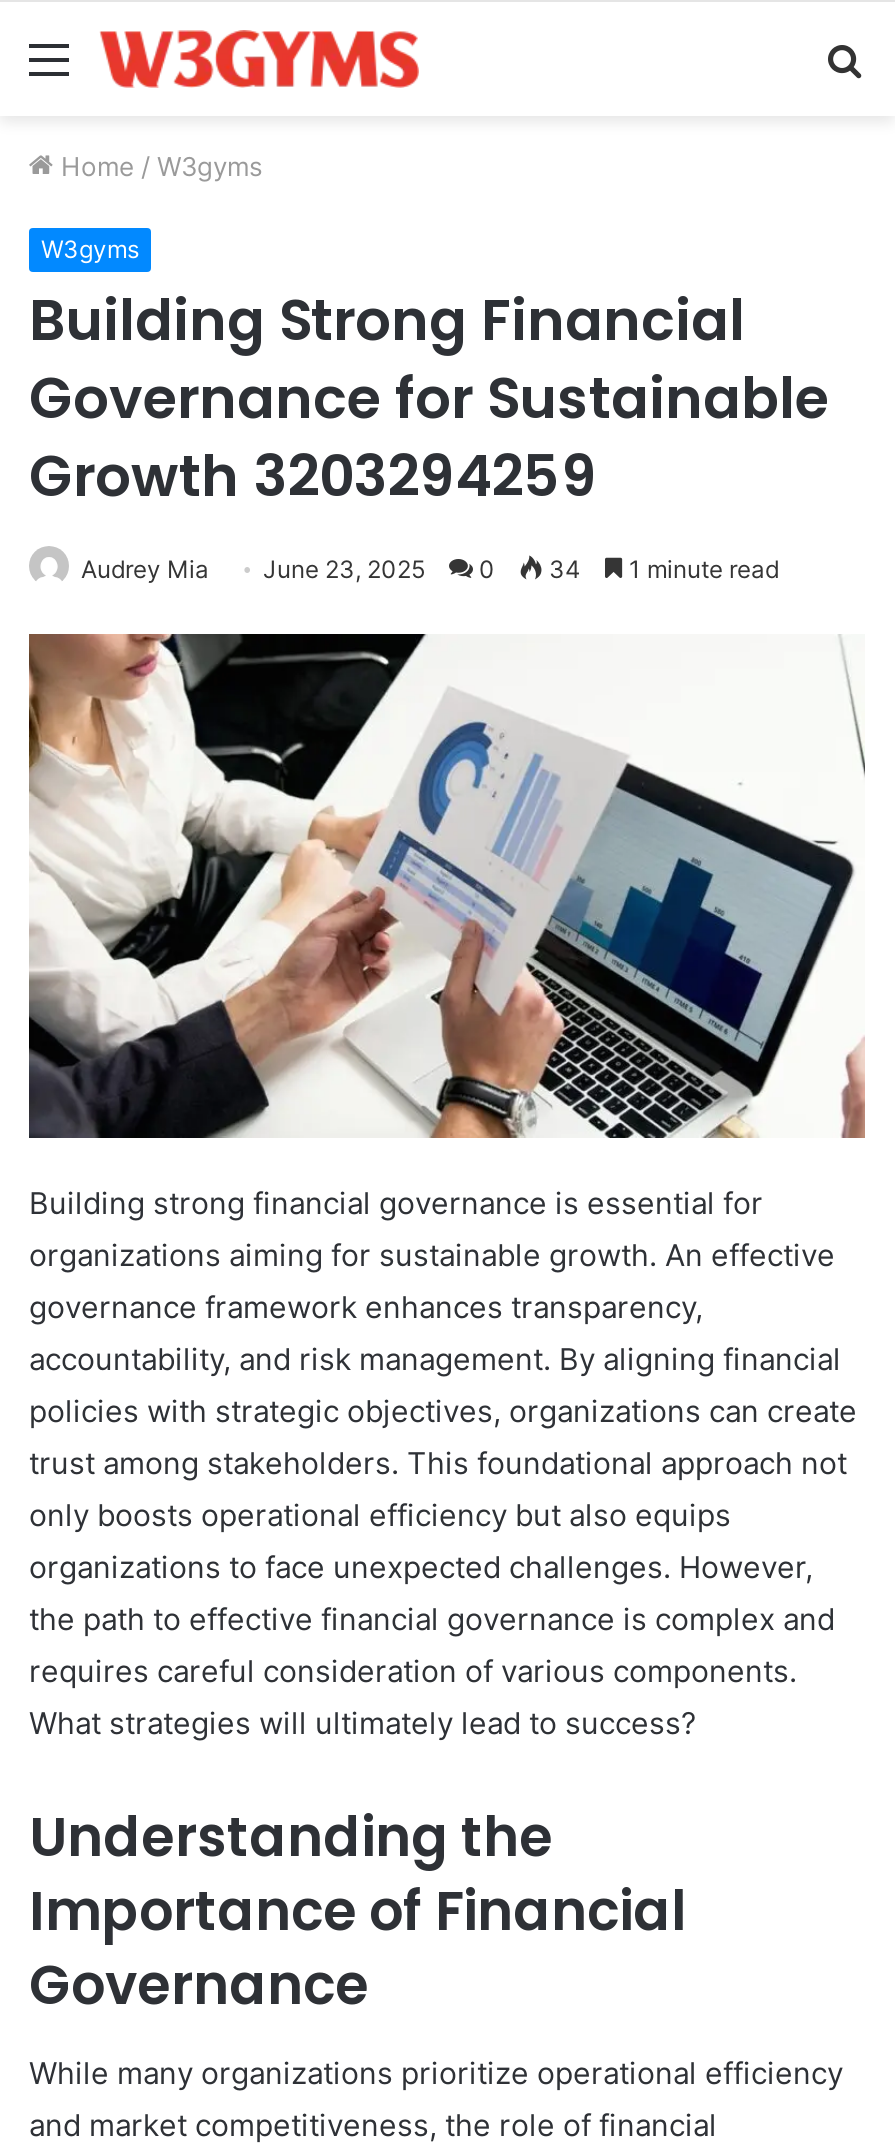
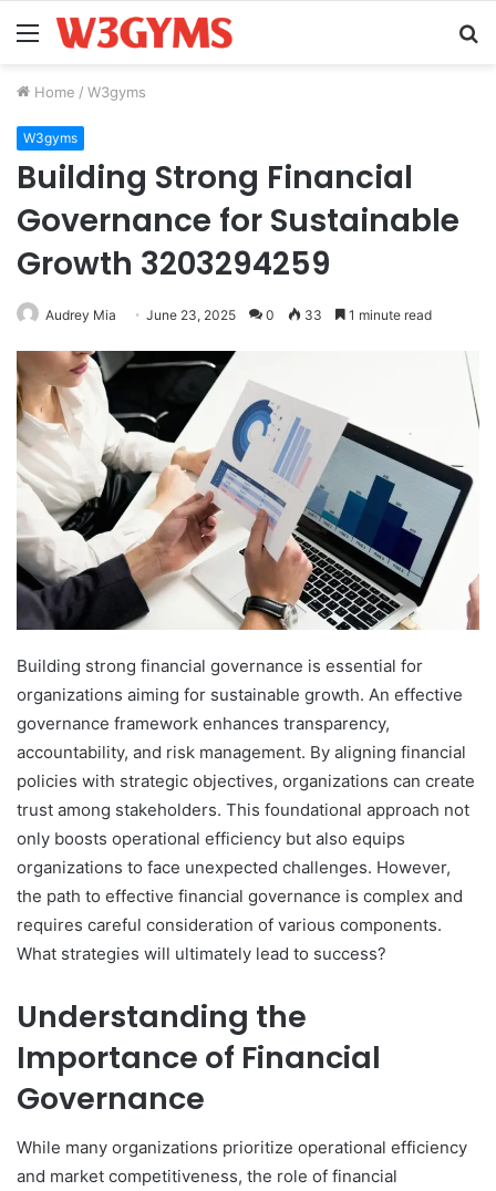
- Audrey Mia June 23, 2025 0 34 1 minute read
+ Audrey Mia June 23, 2025 0 33 1 minute read
